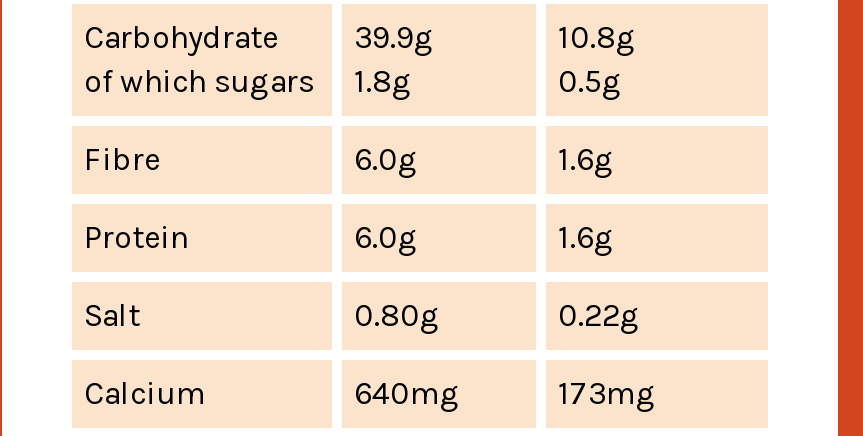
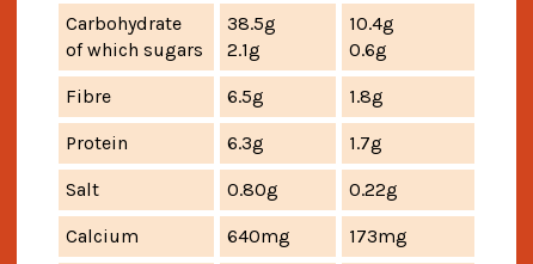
- 39.9g
- 1.8g
+ 38.5g
+ 2.1g

- 10.8g
- 0.5g
+ 10.4g
+ 0.6g

- 6.0g
- 1.6g
+ 6.5g
+ 1.8g

- 6.0g
- 1.6g
+ 6.3g
+ 1.7g
